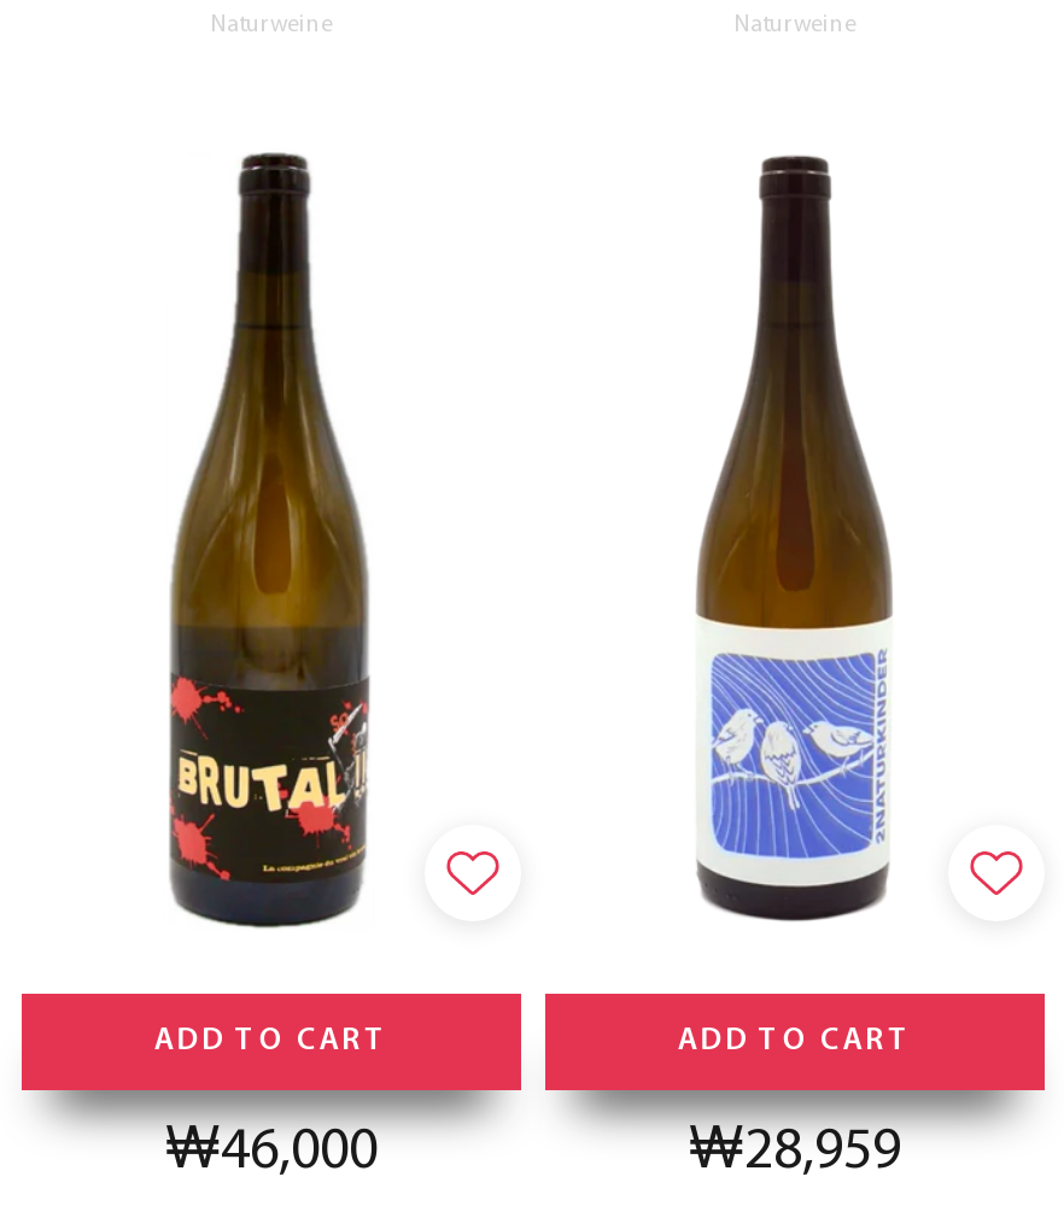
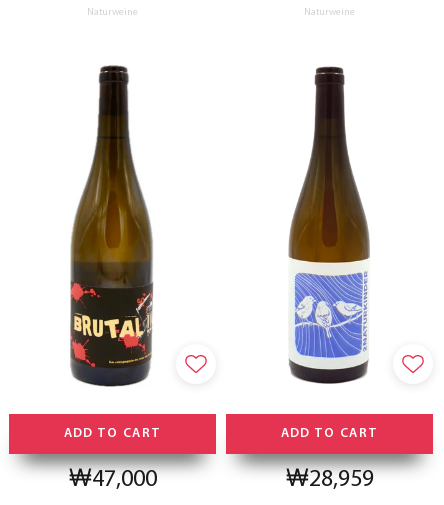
- ₩46,000
+ ₩47,000
